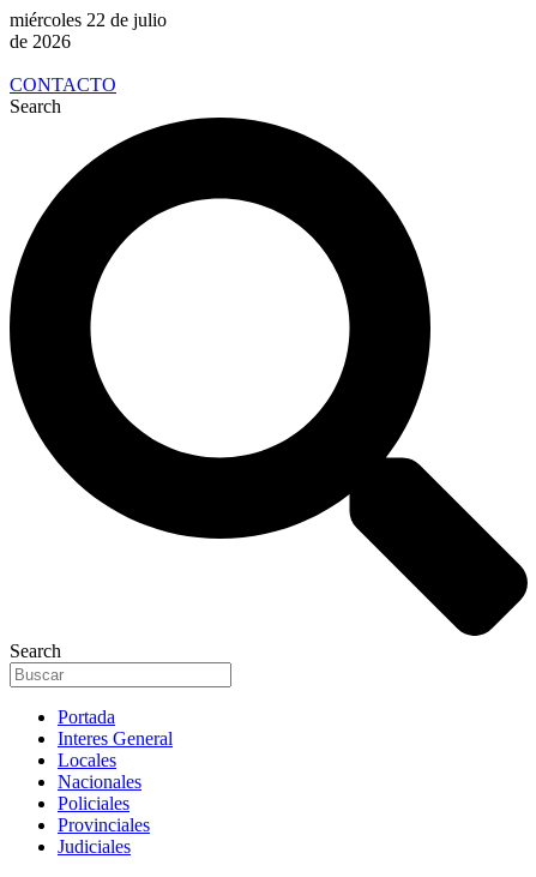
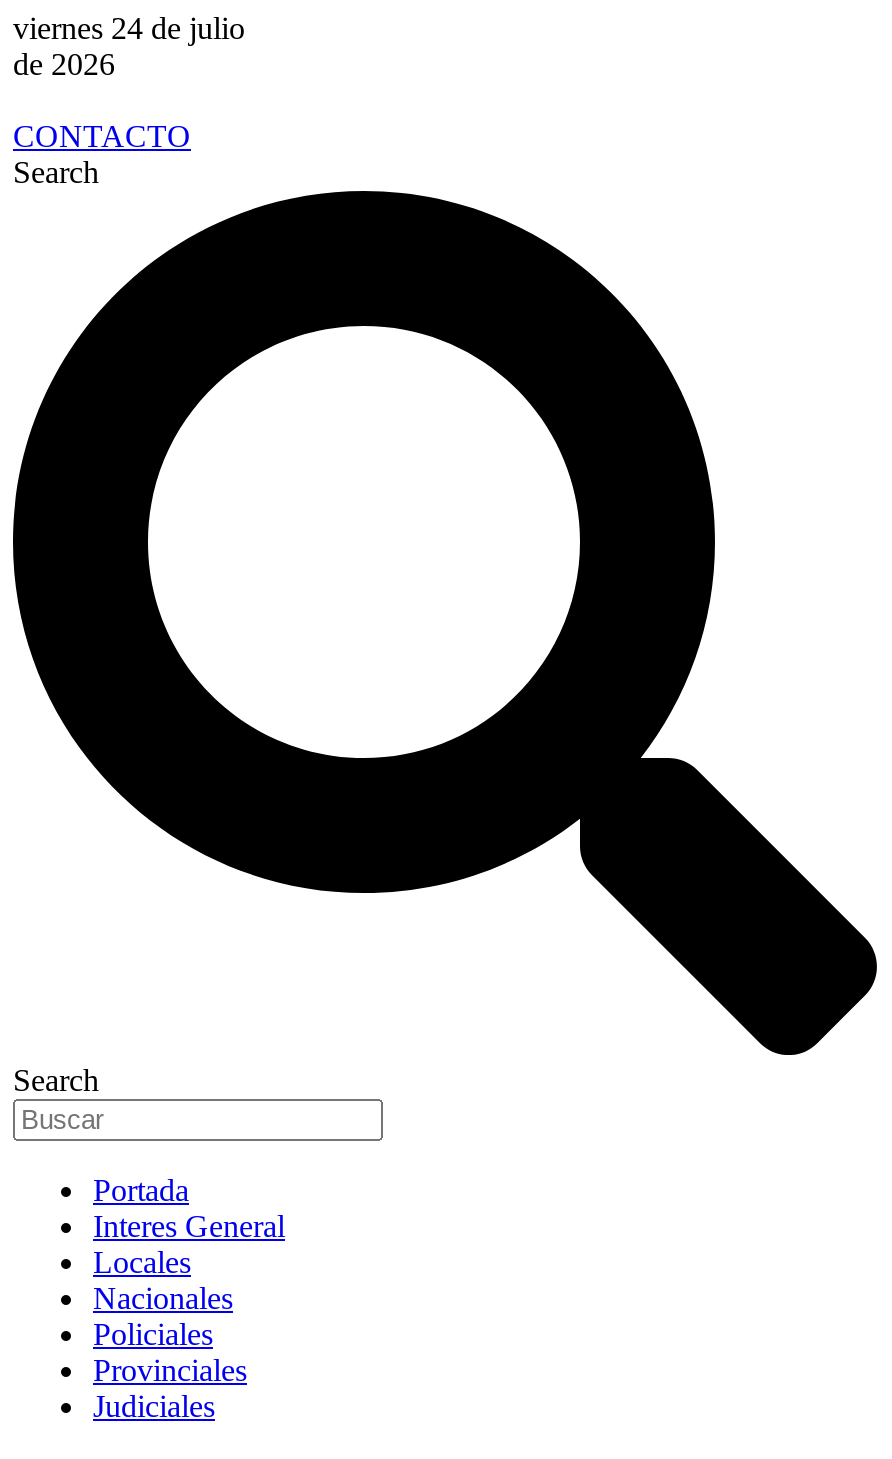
- miércoles 22 de julio
+ viernes 24 de julio
